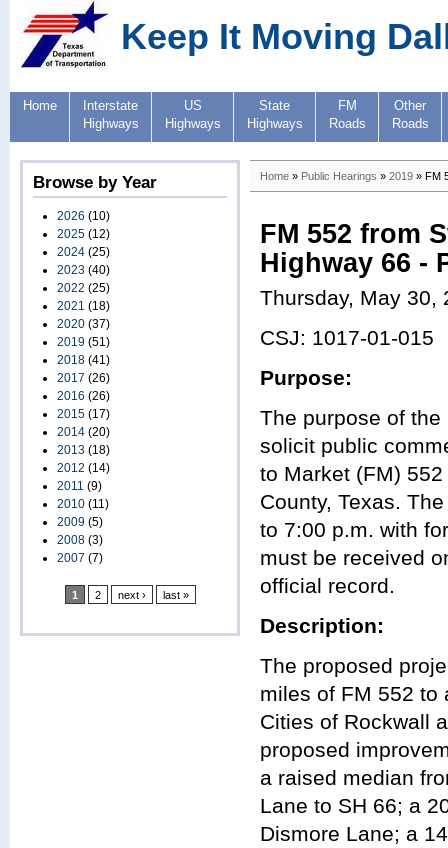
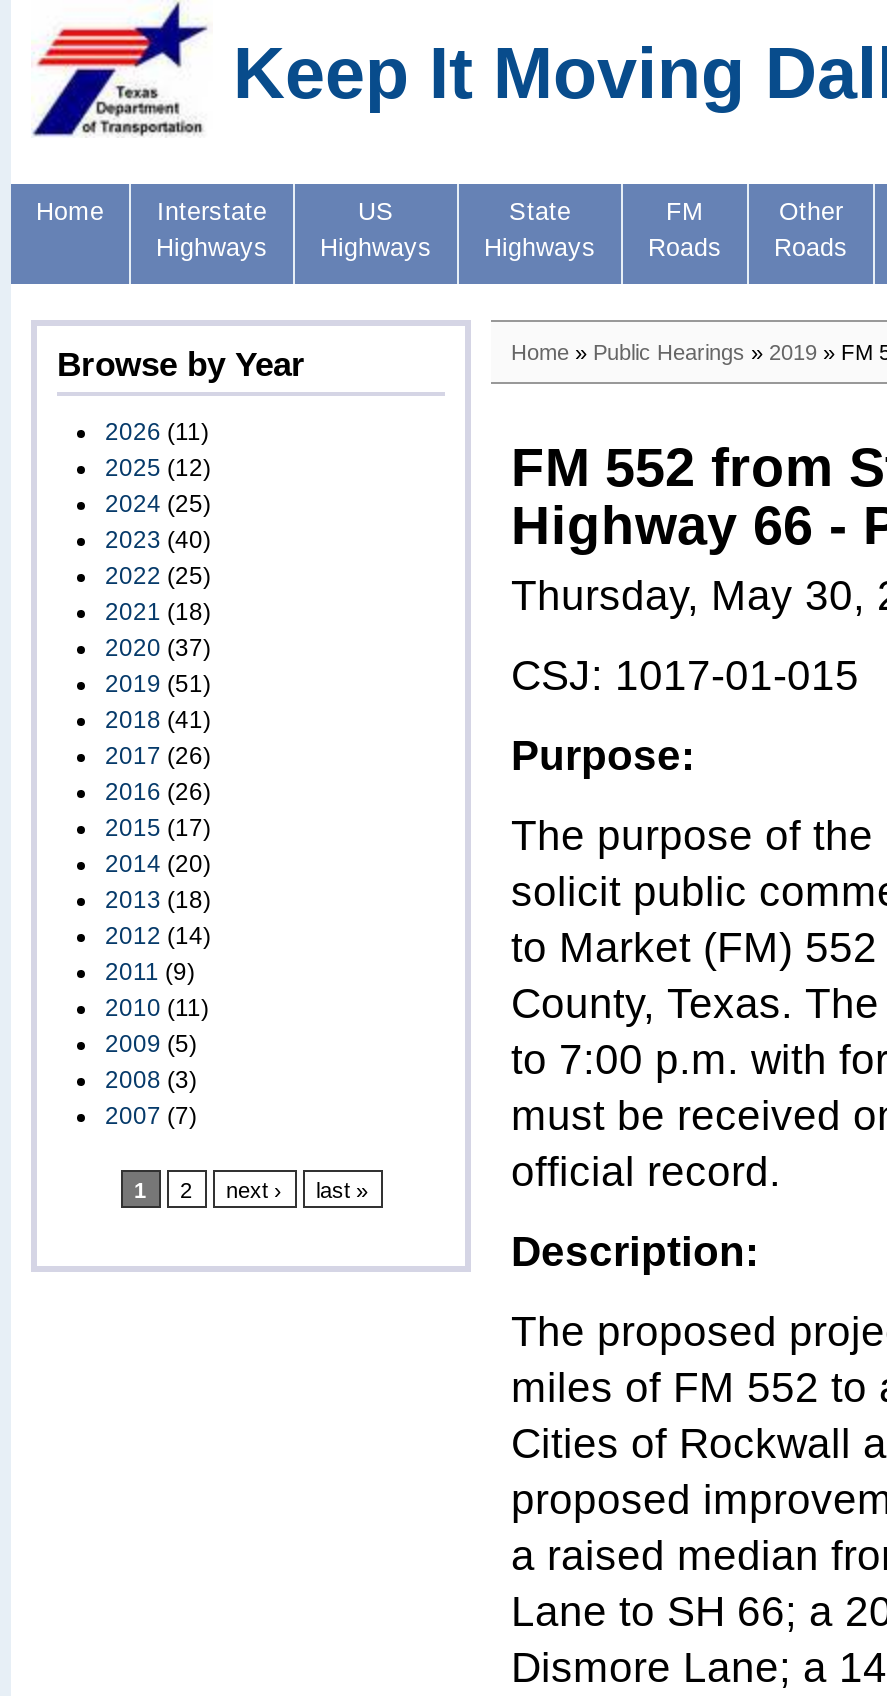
- 2026 (10)
+ 2026 (11)
